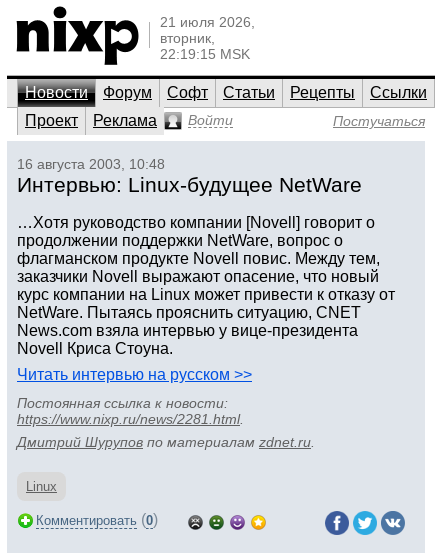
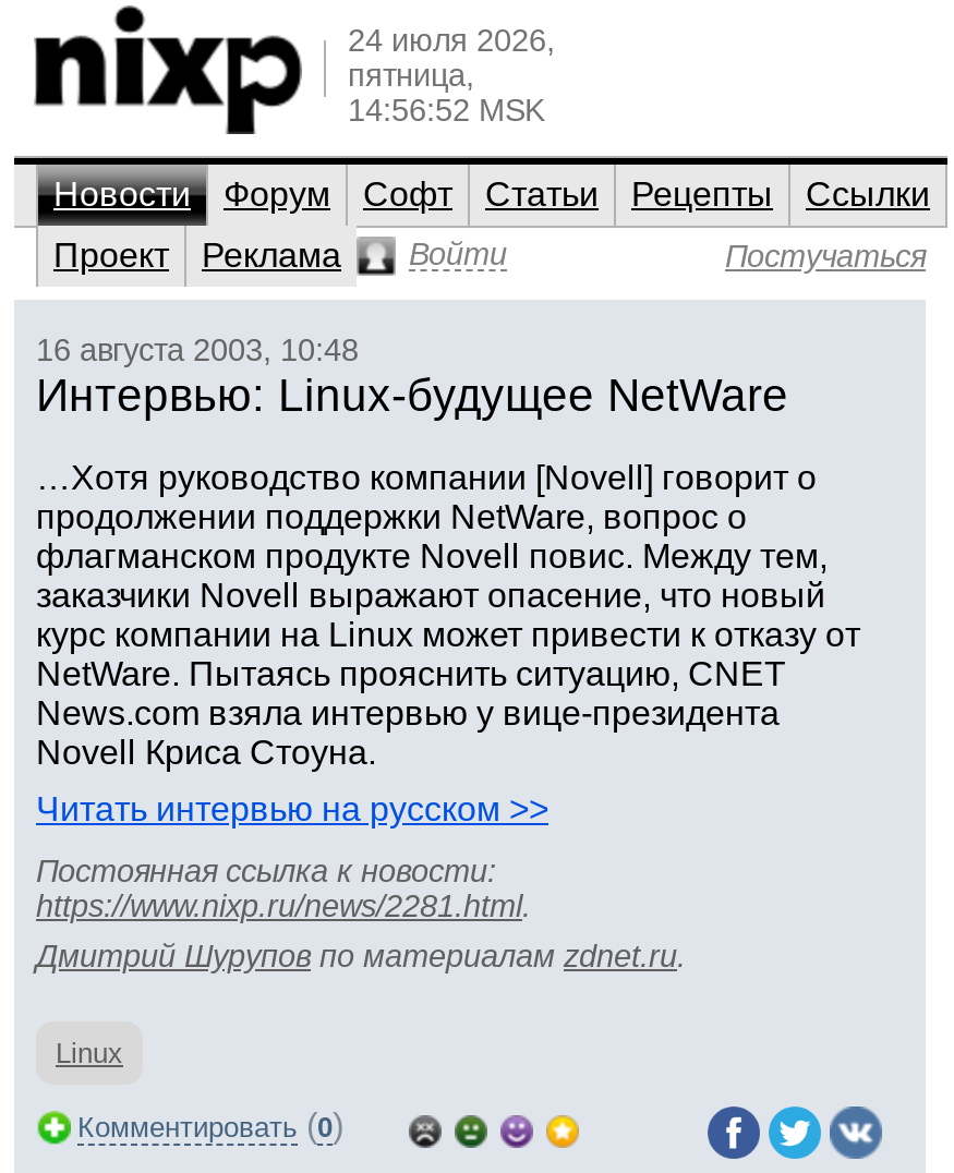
- 21 июля 2026,
- вторник,
- 22:19:15 MSK
+ 24 июля 2026,
+ пятница,
+ 14:56:52 MSK
